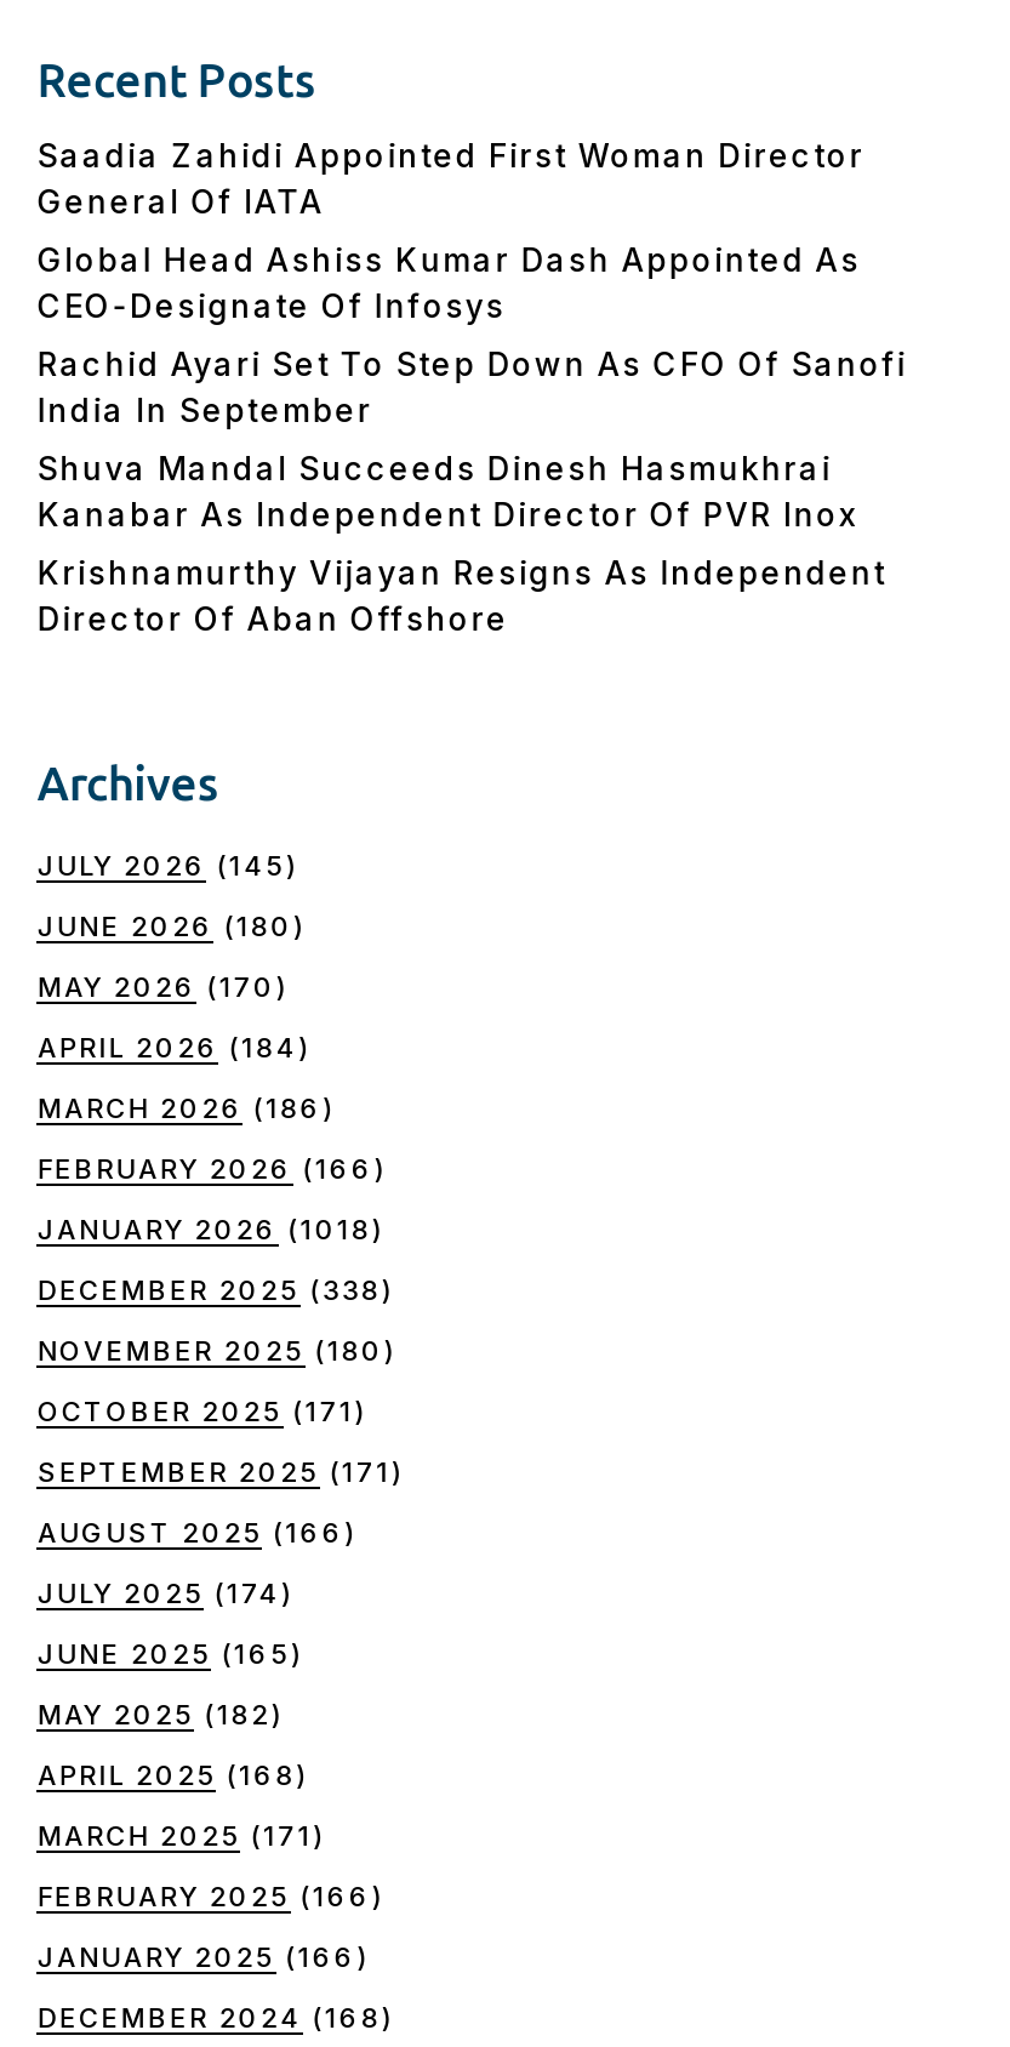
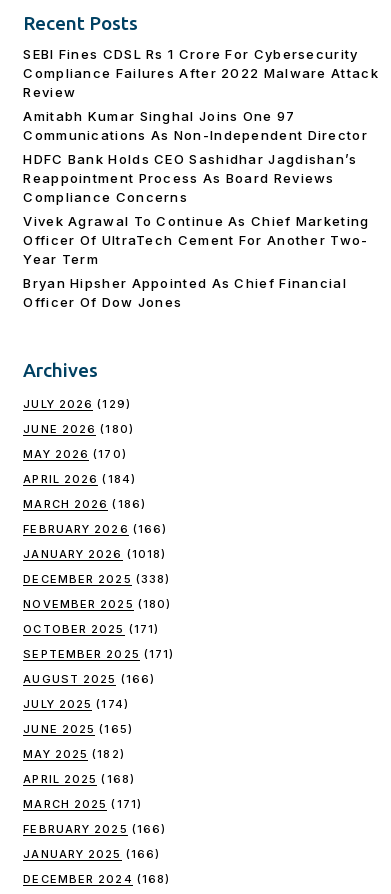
- Saadia Zahidi Appointed First Woman Director
- General Of IATA
+ SEBI Fines CDSL Rs 1 Crore For Cybersecurity
+ Compliance Failures After 2022 Malware Attack
+ Review

- Global Head Ashiss Kumar Dash Appointed As
- CEO-Designate Of Infosys
+ Amitabh Kumar Singhal Joins One 97
+ Communications As Non-Independent Director

- Rachid Ayari Set To Step Down As CFO Of Sanofi
- India In September
+ HDFC Bank Holds CEO Sashidhar Jagdishan’s
+ Reappointment Process As Board Reviews
+ Compliance Concerns

- Shuva Mandal Succeeds Dinesh Hasmukhrai
- Kanabar As Independent Director Of PVR Inox
+ Vivek Agrawal To Continue As Chief Marketing
+ Officer Of UltraTech Cement For Another Two-
+ Year Term

- Krishnamurthy Vijayan Resigns As Independent
- Director Of Aban Offshore
+ Bryan Hipsher Appointed As Chief Financial
+ Officer Of Dow Jones

- JULY 2026 (145)
+ JULY 2026 (129)
